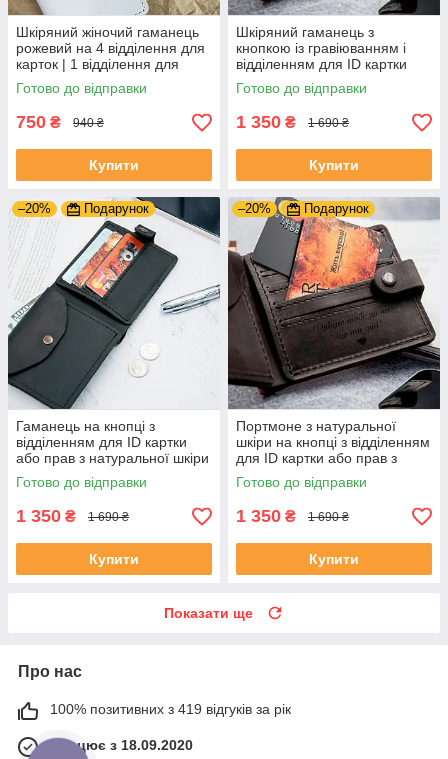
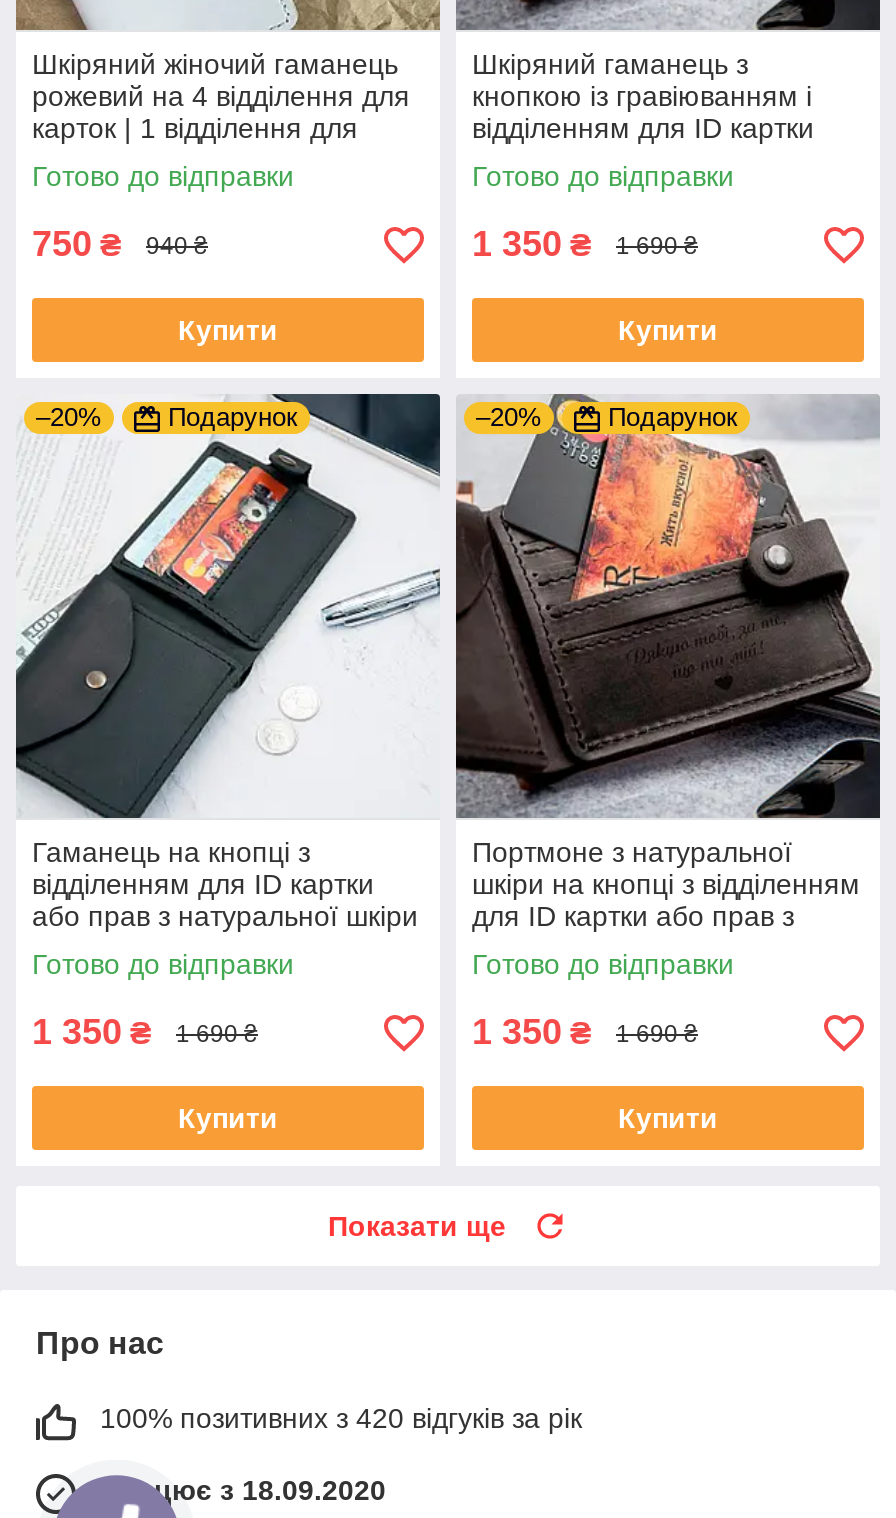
- 100% позитивних з 419 відгуків за рік
+ 100% позитивних з 420 відгуків за рік
